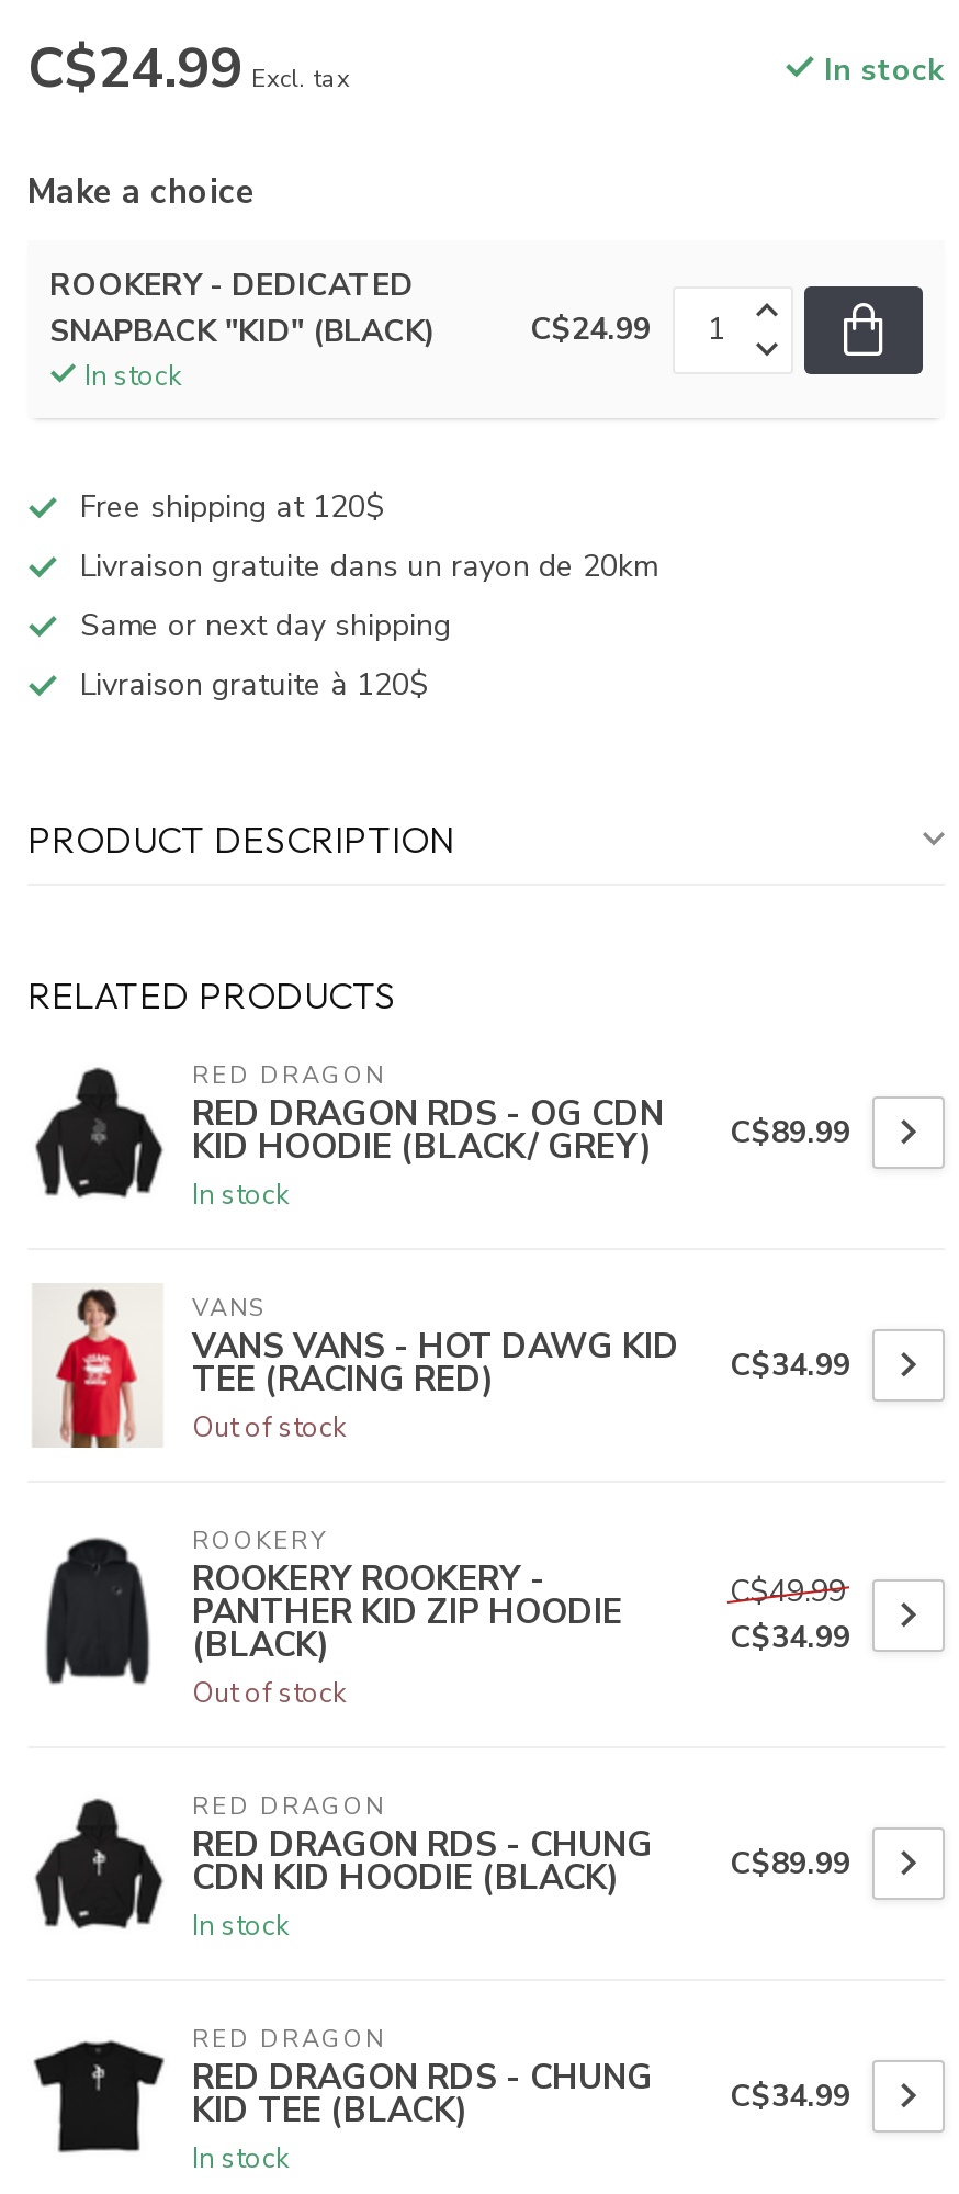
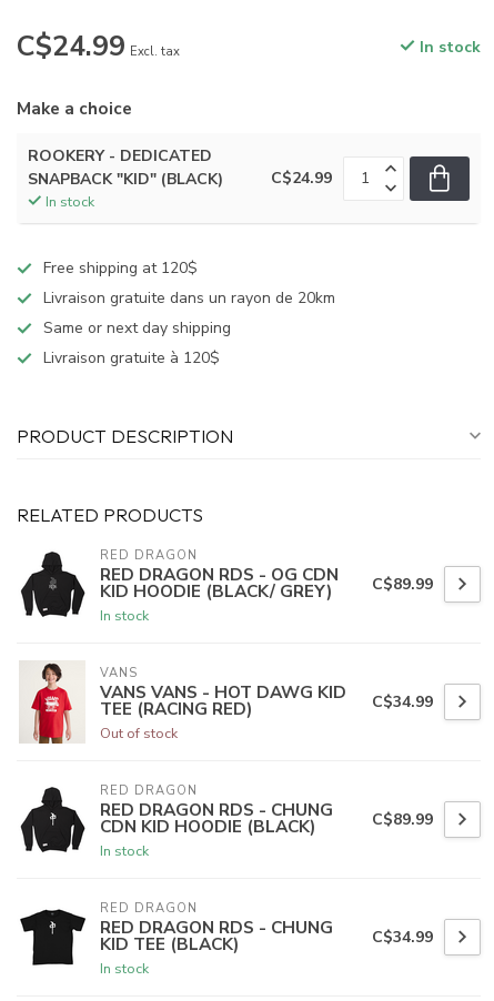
- [image]
- ROOKERY
- ROOKERY ROOKERY -
- PANTHER KID ZIP HOODIE
- (BLACK)
- Out of stock

- C$49.99
- C$34.99
